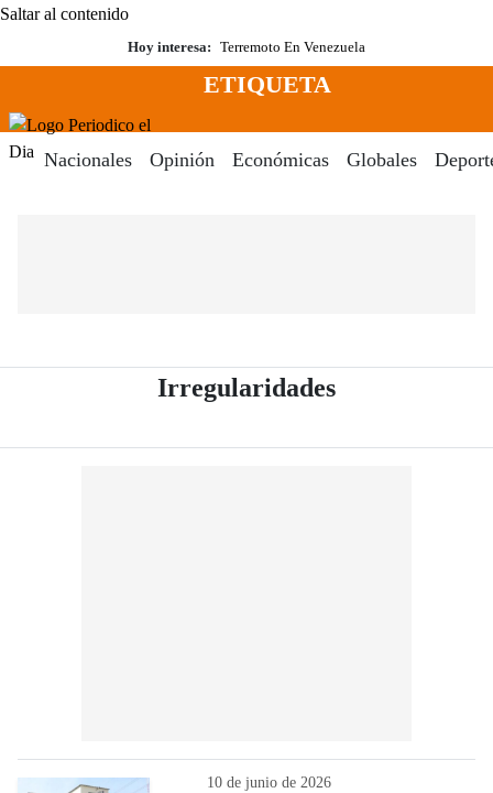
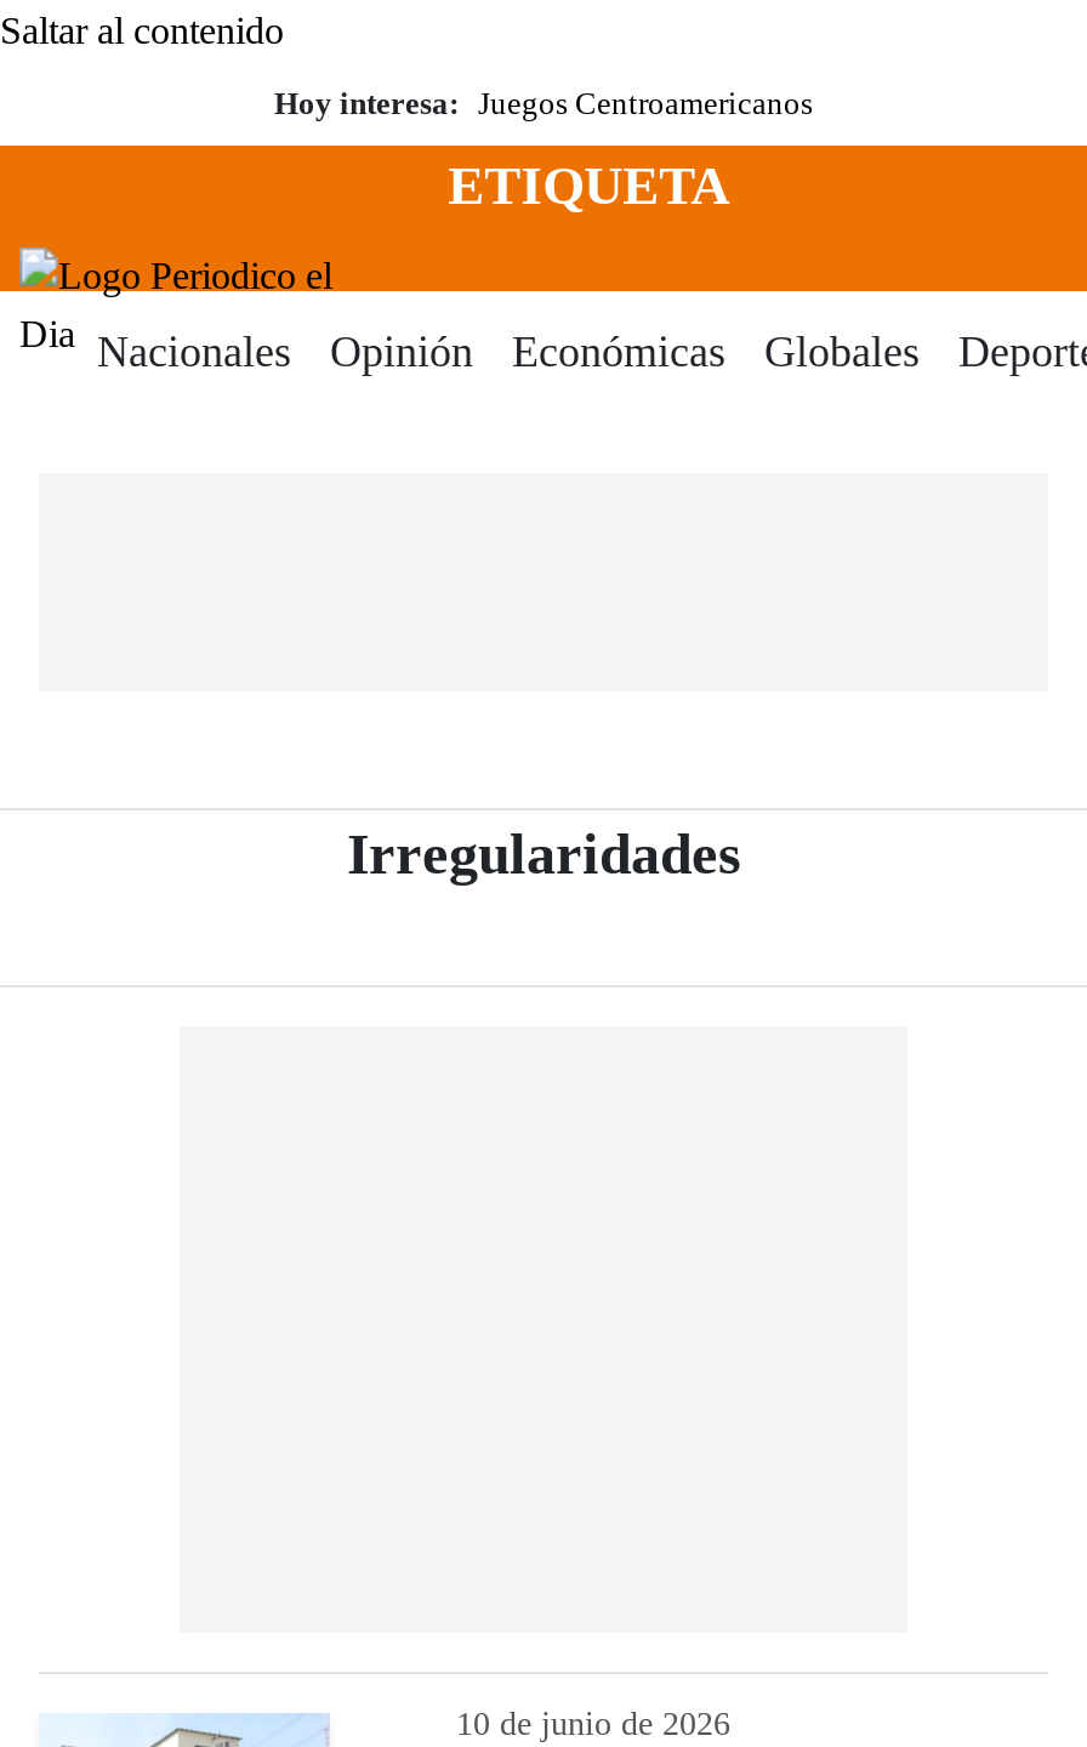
- Hoy interesa: Terremoto En Venezuela
+ Hoy interesa: Juegos Centroamericanos
